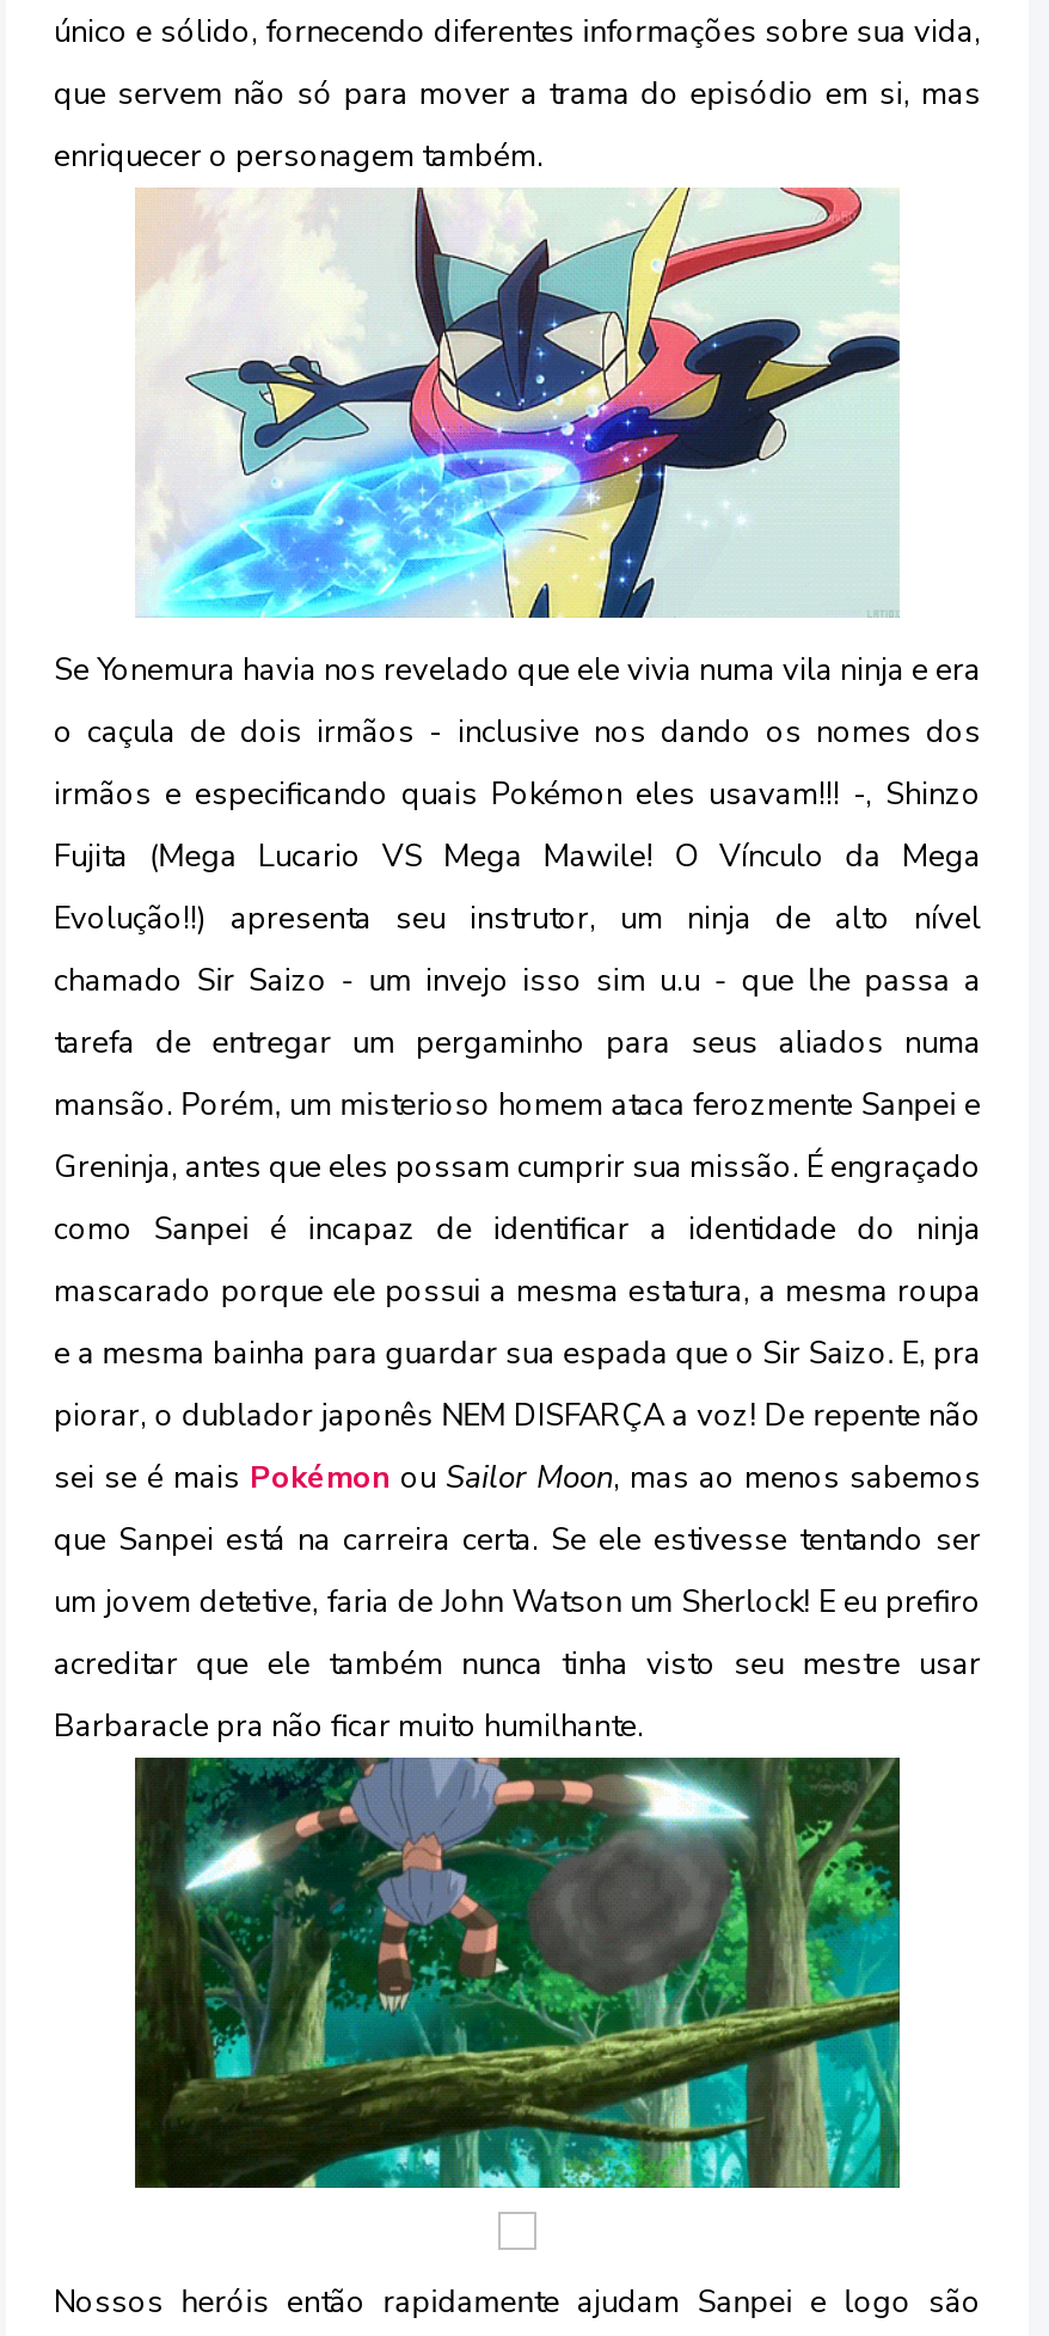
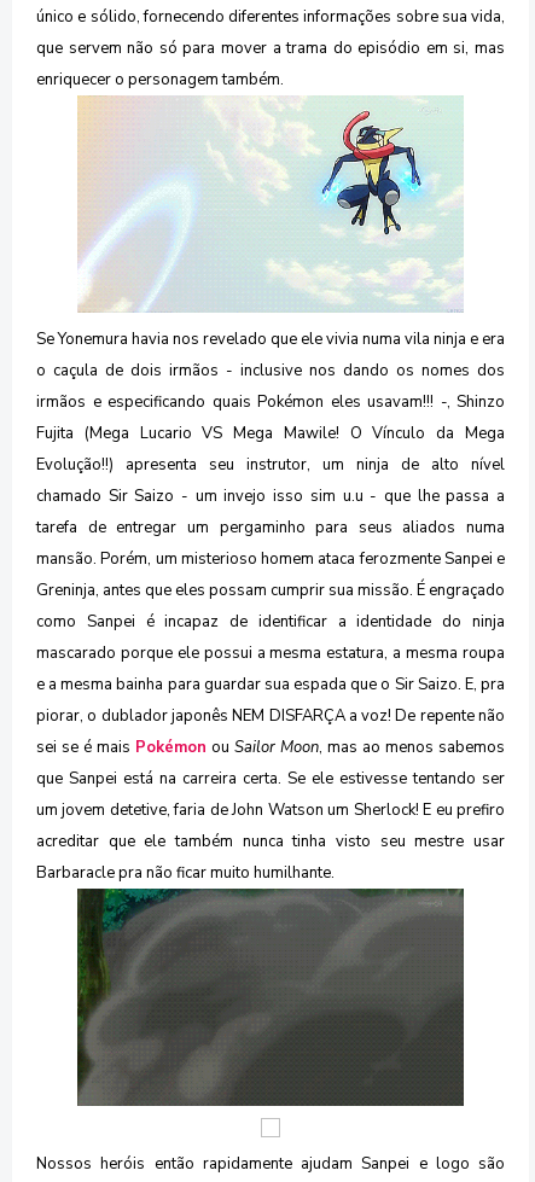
- [image]
+ [image]

- [image]
+ [image]
